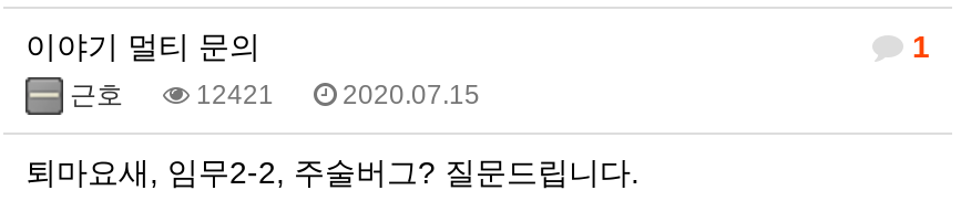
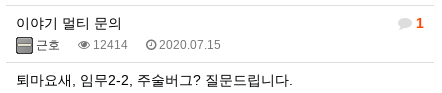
- 12421 2020.07.15
+ 12414 2020.07.15
